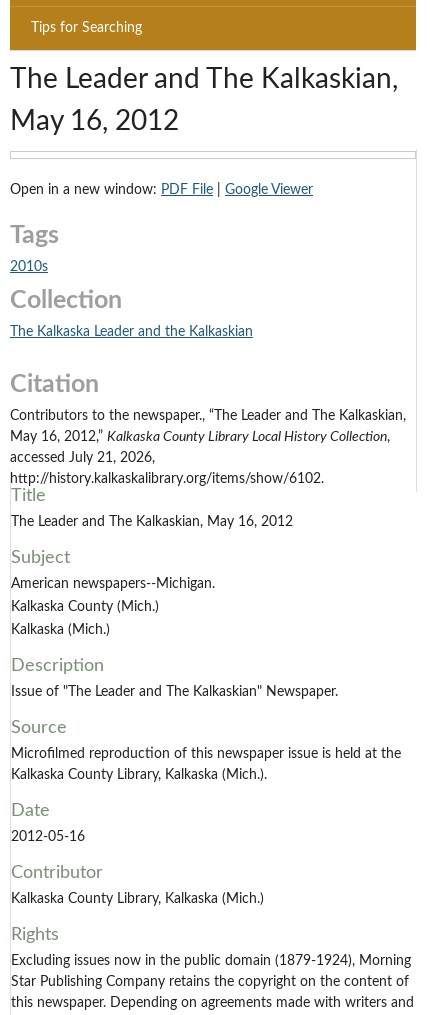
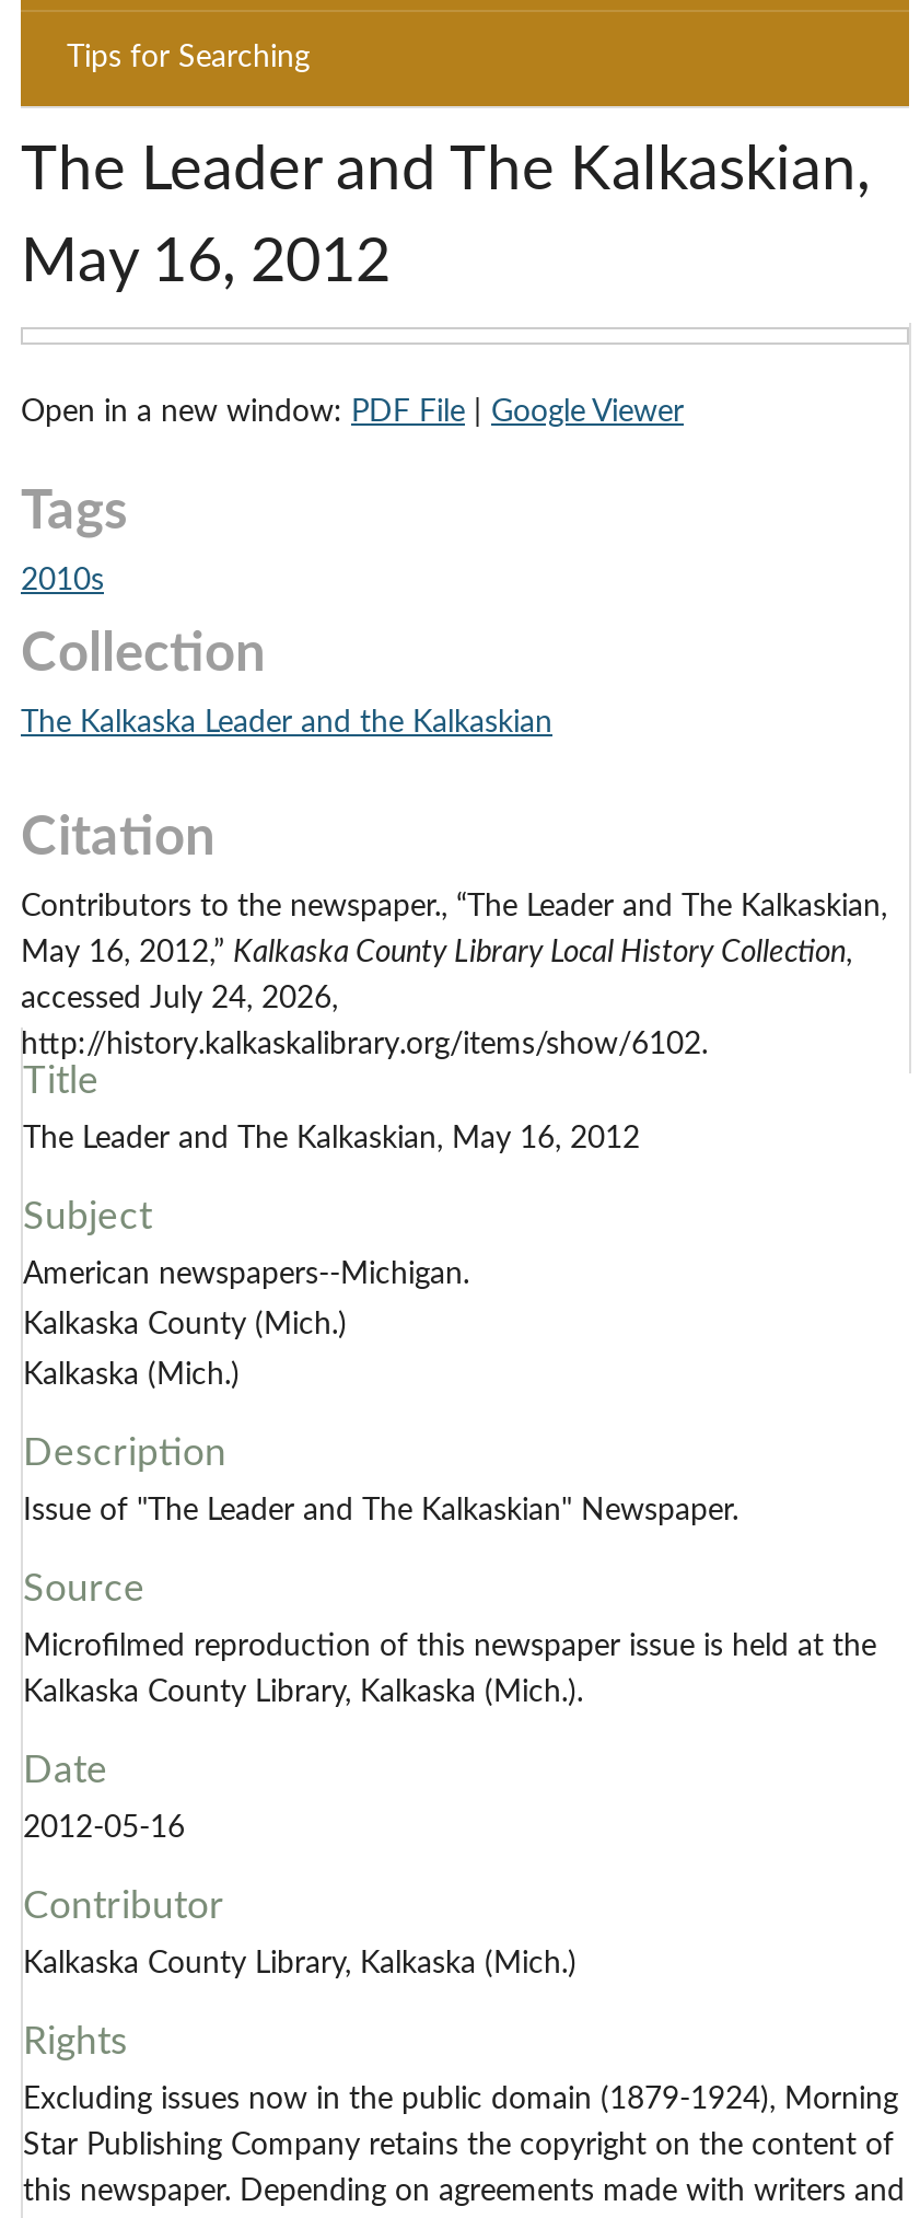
- accessed July 21, 2026,
+ accessed July 24, 2026,
